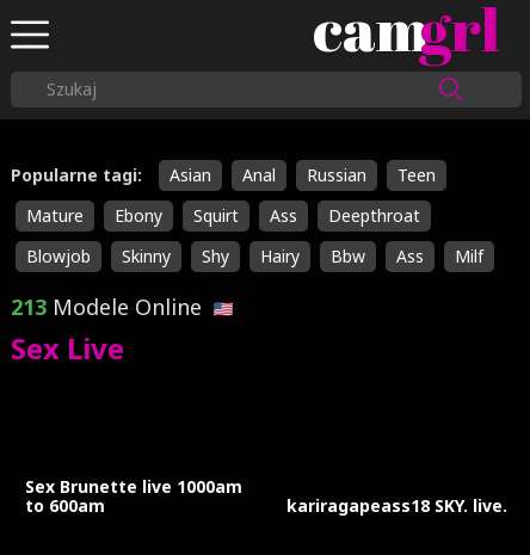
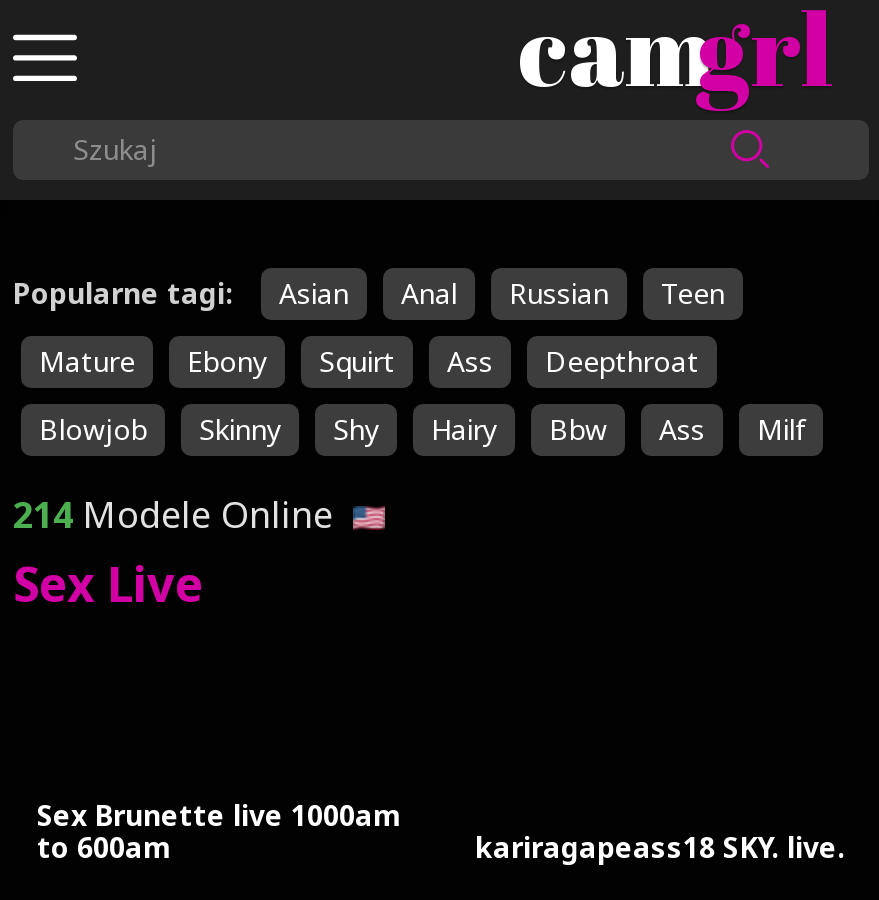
- 213 Modele Online
+ 214 Modele Online
